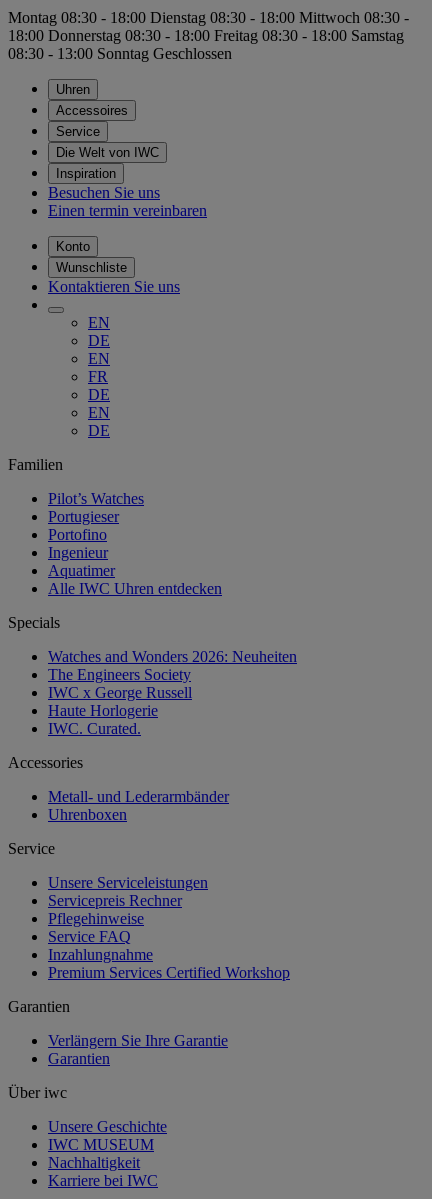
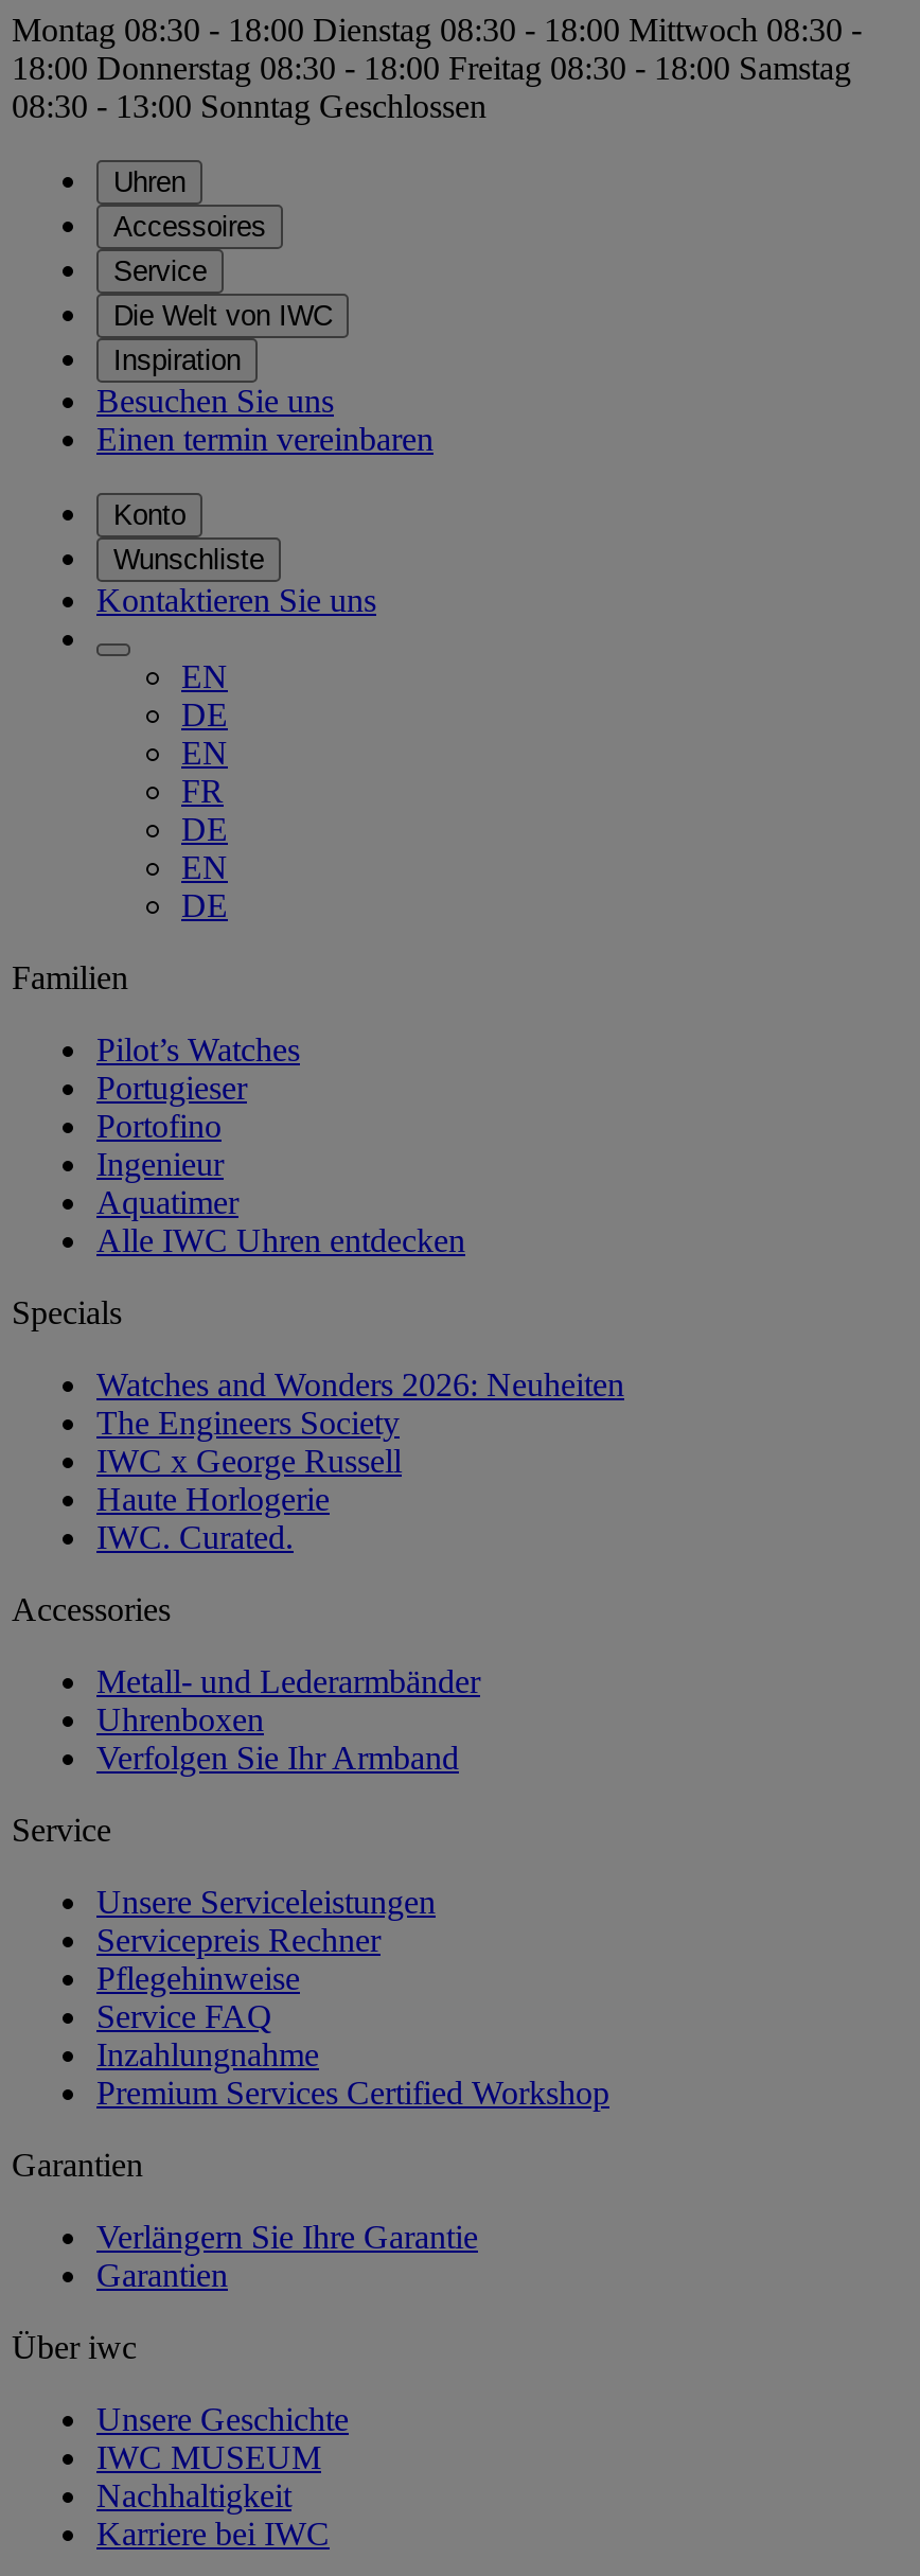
+ Verfolgen Sie Ihr Armband
